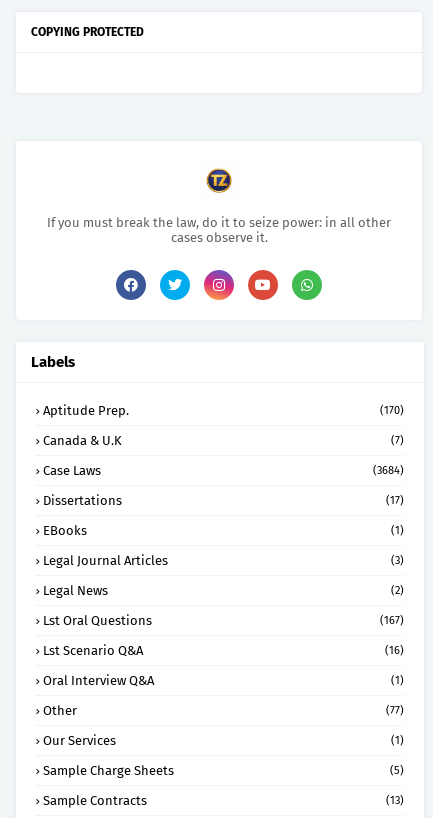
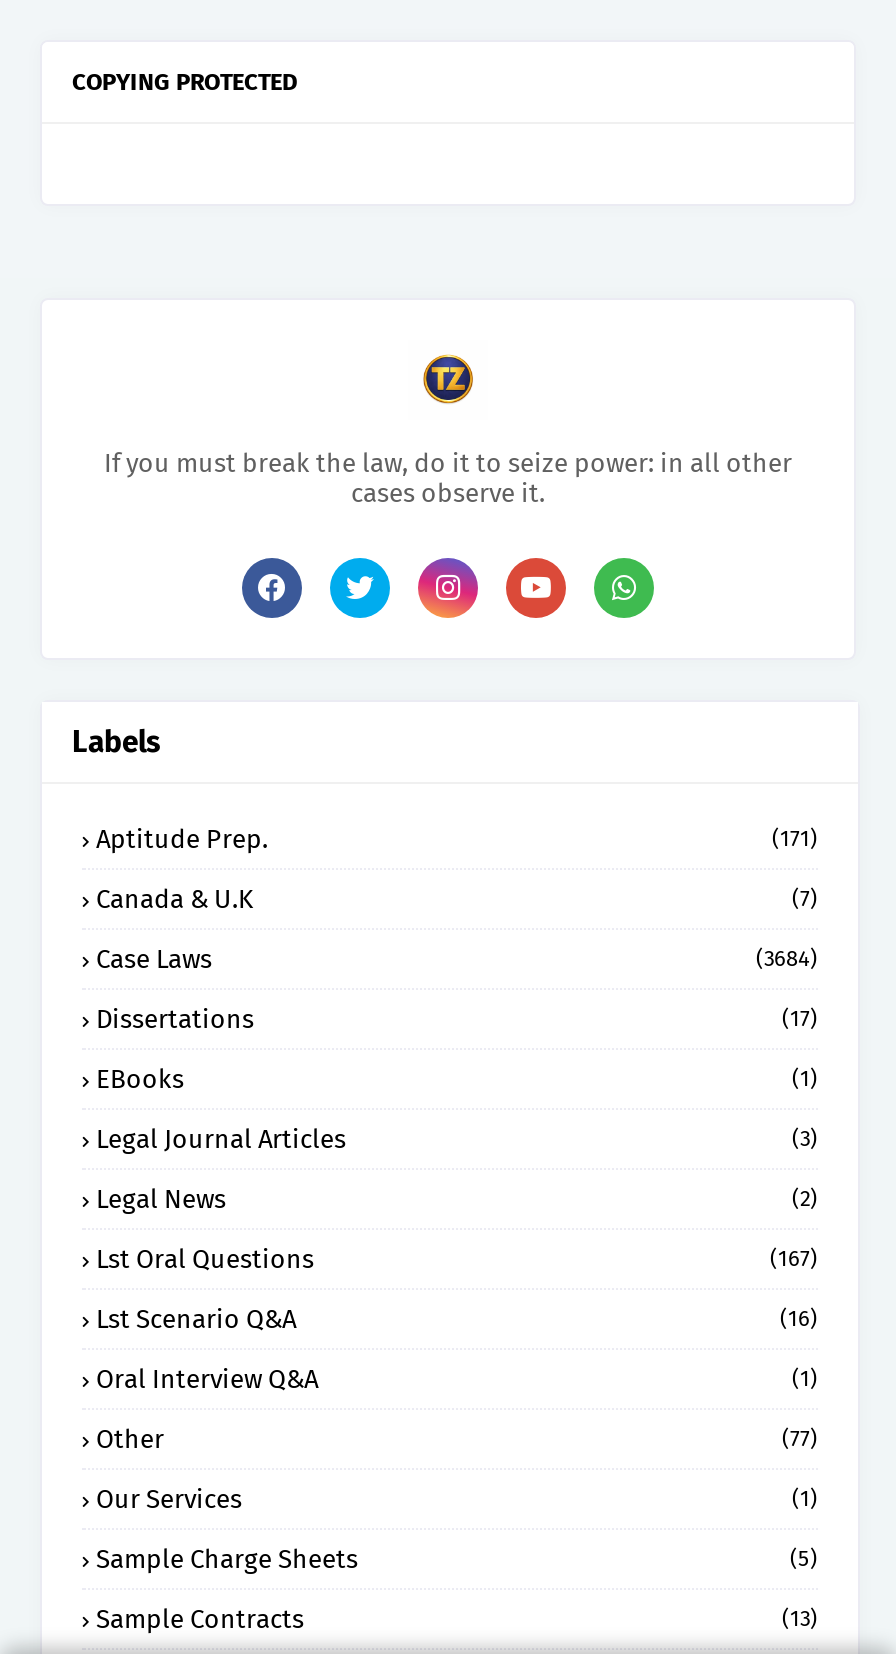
- (170)
+ (171)
